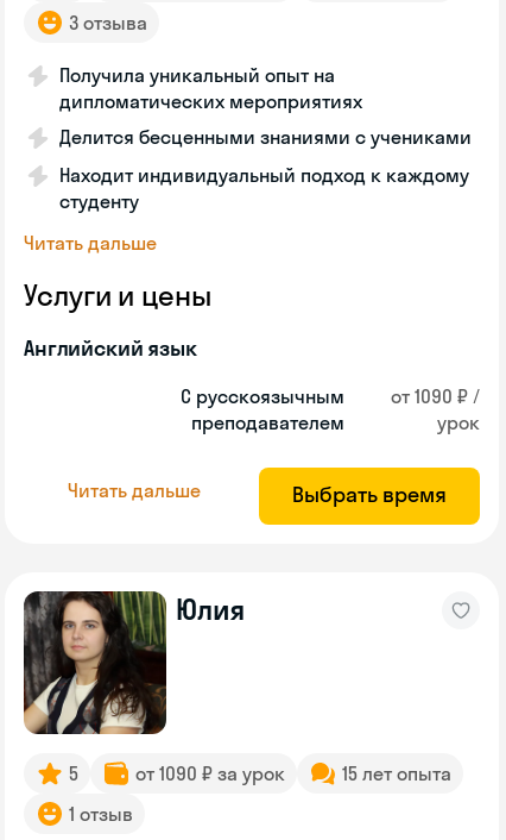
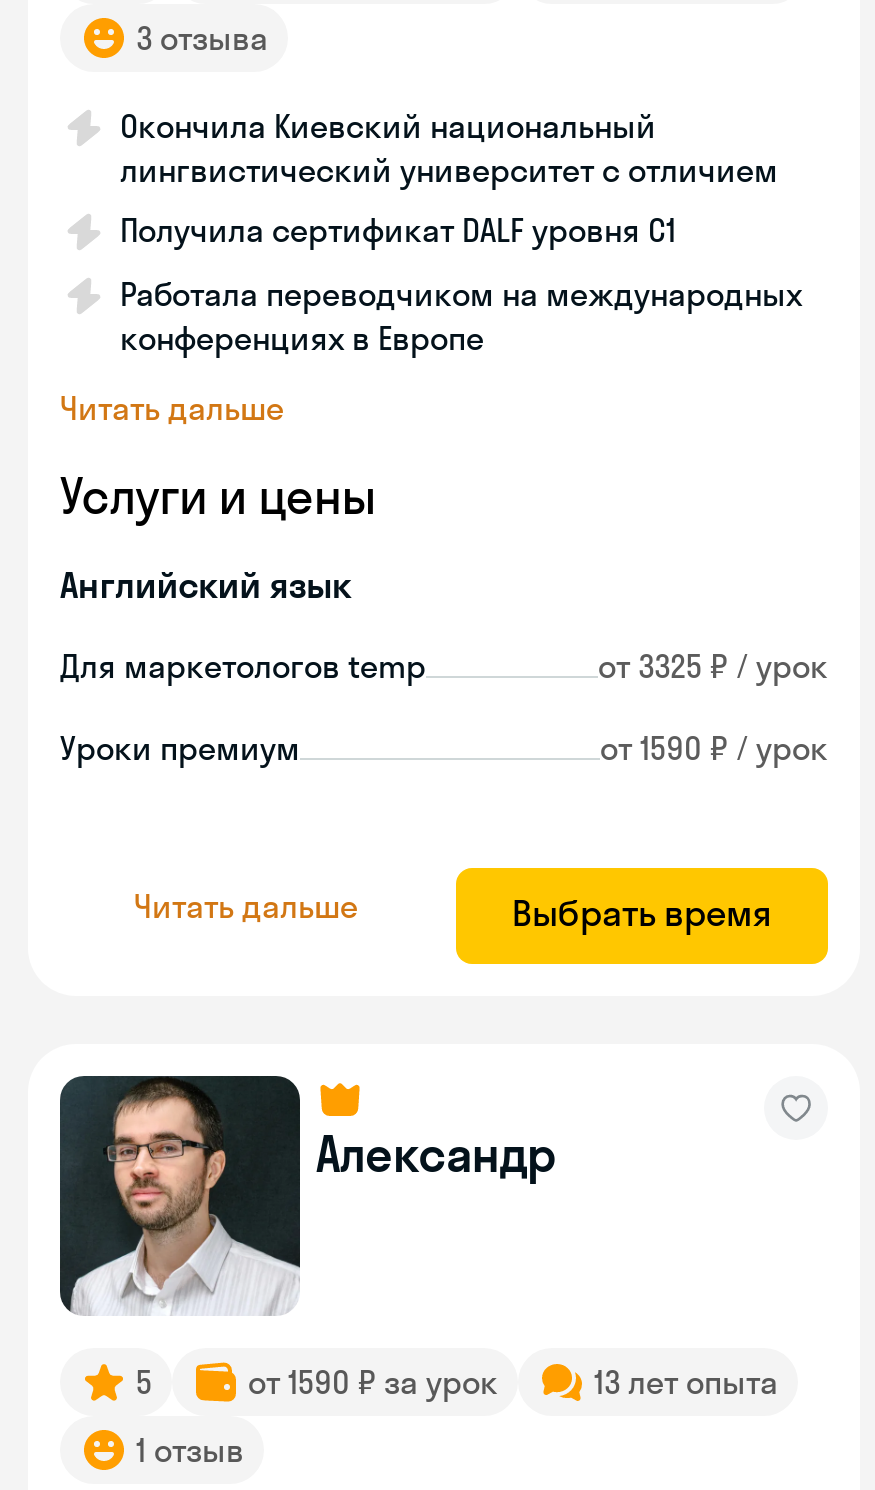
- Получила уникальный опыт на
- дипломатических мероприятиях
+ Окончила Киевский национальный
+ лингвистический университет с отличием

- Делится бесценными знаниями с учениками
+ Получила сертификат DALF уровня C1

- Находит индивидуальный подход к каждому
- студенту
+ Работала переводчиком на международных
+ конференциях в Европе

- С русскоязычным
- преподавателем
+ Для маркетологов temp
+ от 3325 ₽ / урок

- от 1090 ₽ /
- урок
+ Уроки премиум
+ от 1590 ₽ / урок

- [image]
- Юлия
+ [image]
+ Александр

- от 1090 ₽ за урок
+ от 1590 ₽ за урок

- 15 лет опыта
+ 13 лет опыта
